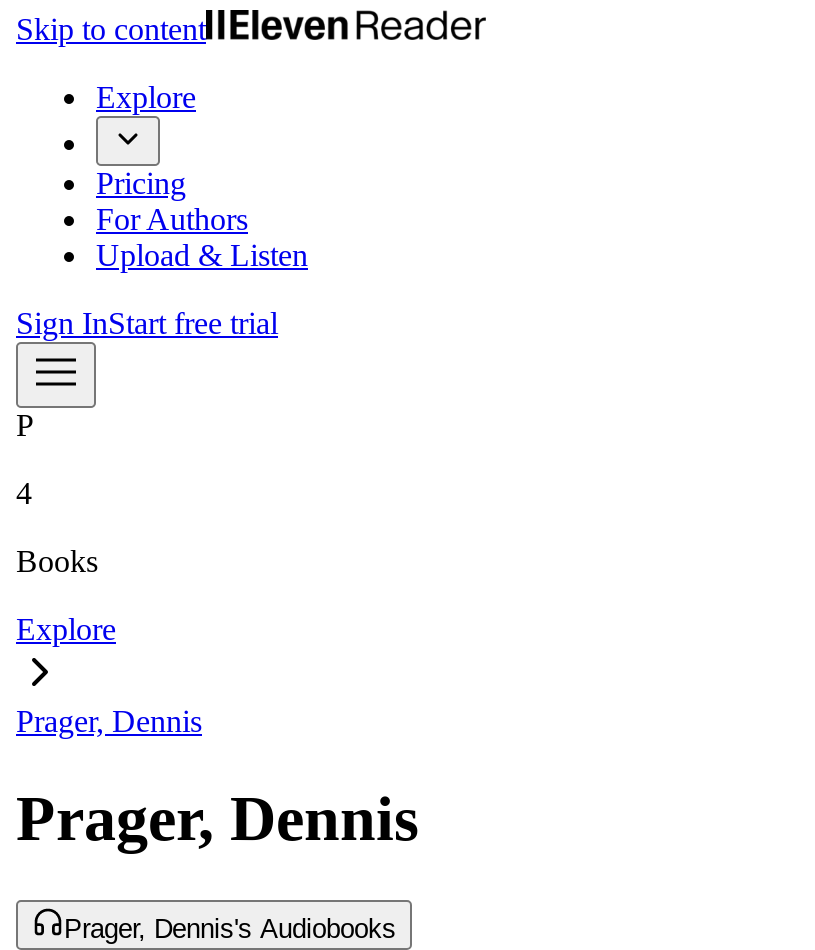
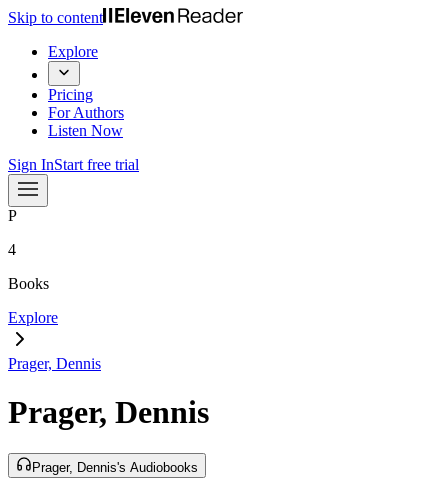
- Upload & Listen
+ Listen Now
